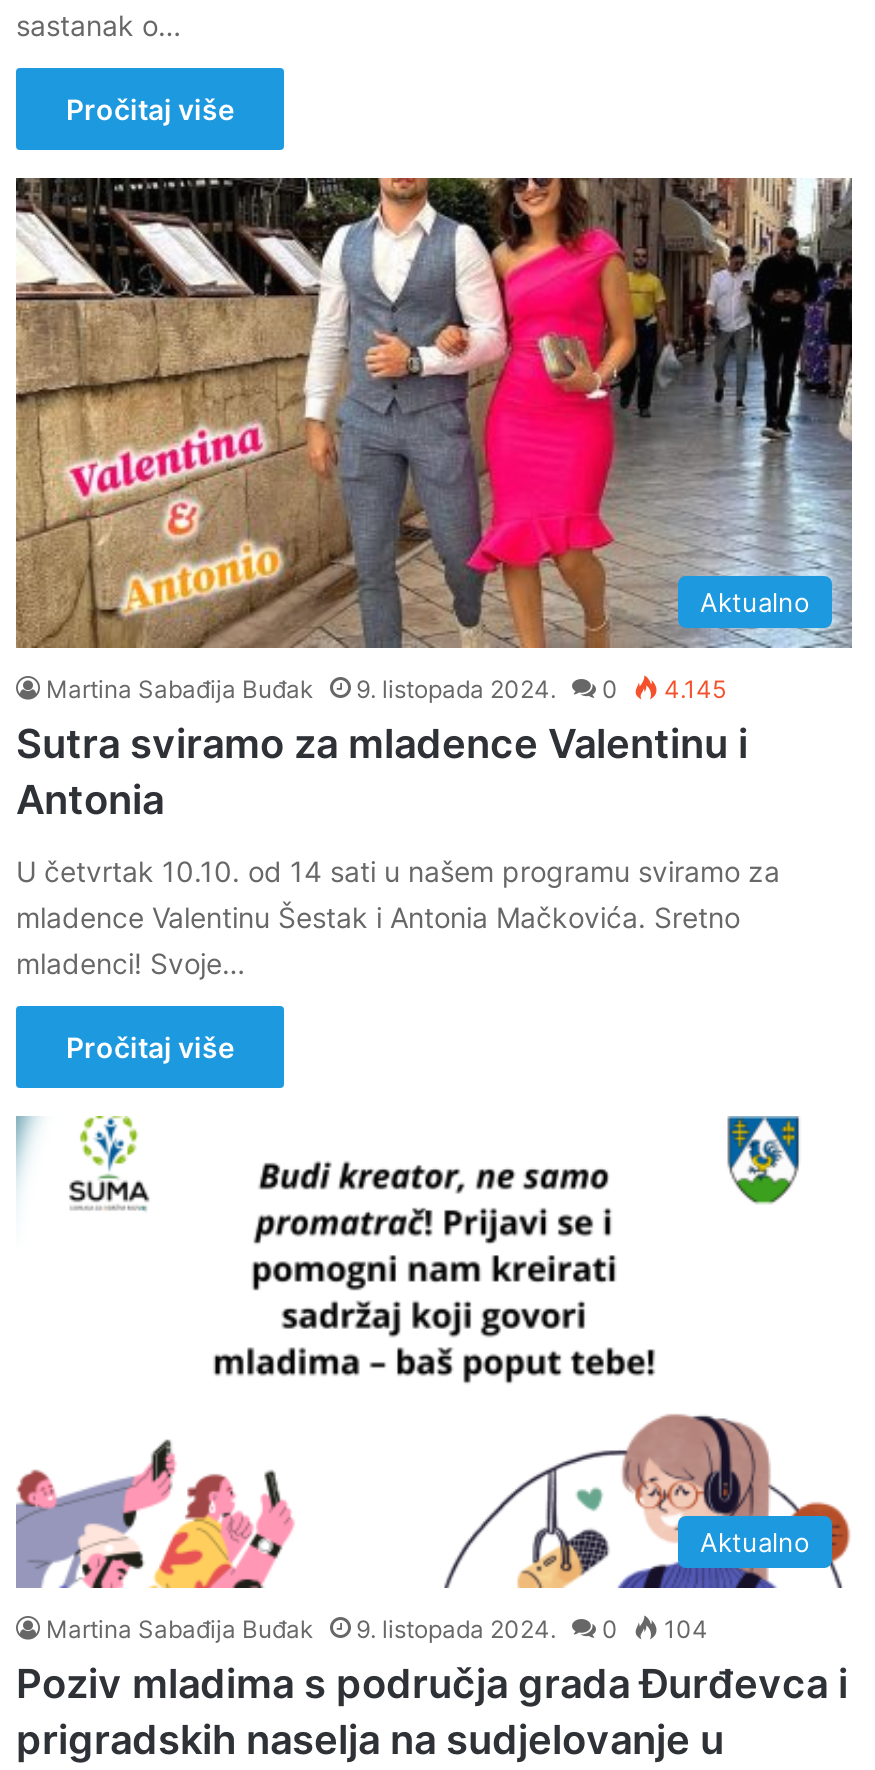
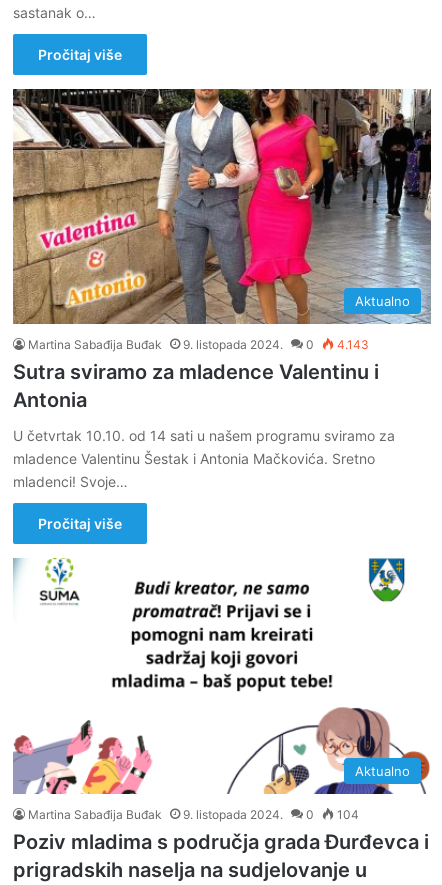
- Martina Sabađija Buđak 9. listopada 2024. 0 4.145
+ Martina Sabađija Buđak 9. listopada 2024. 0 4.143
